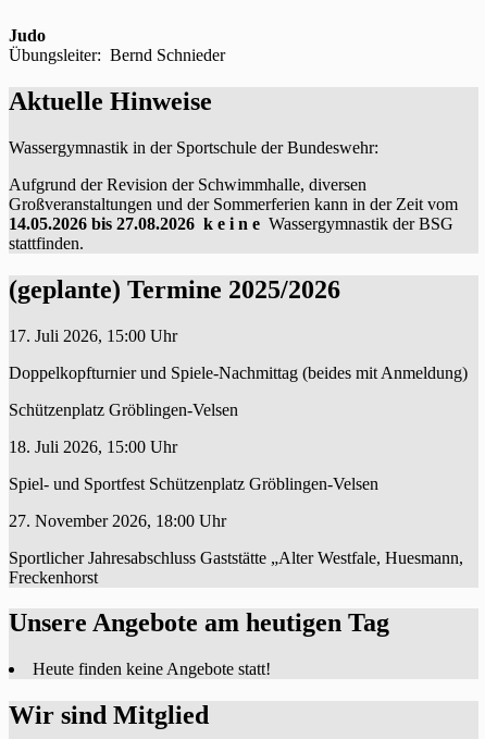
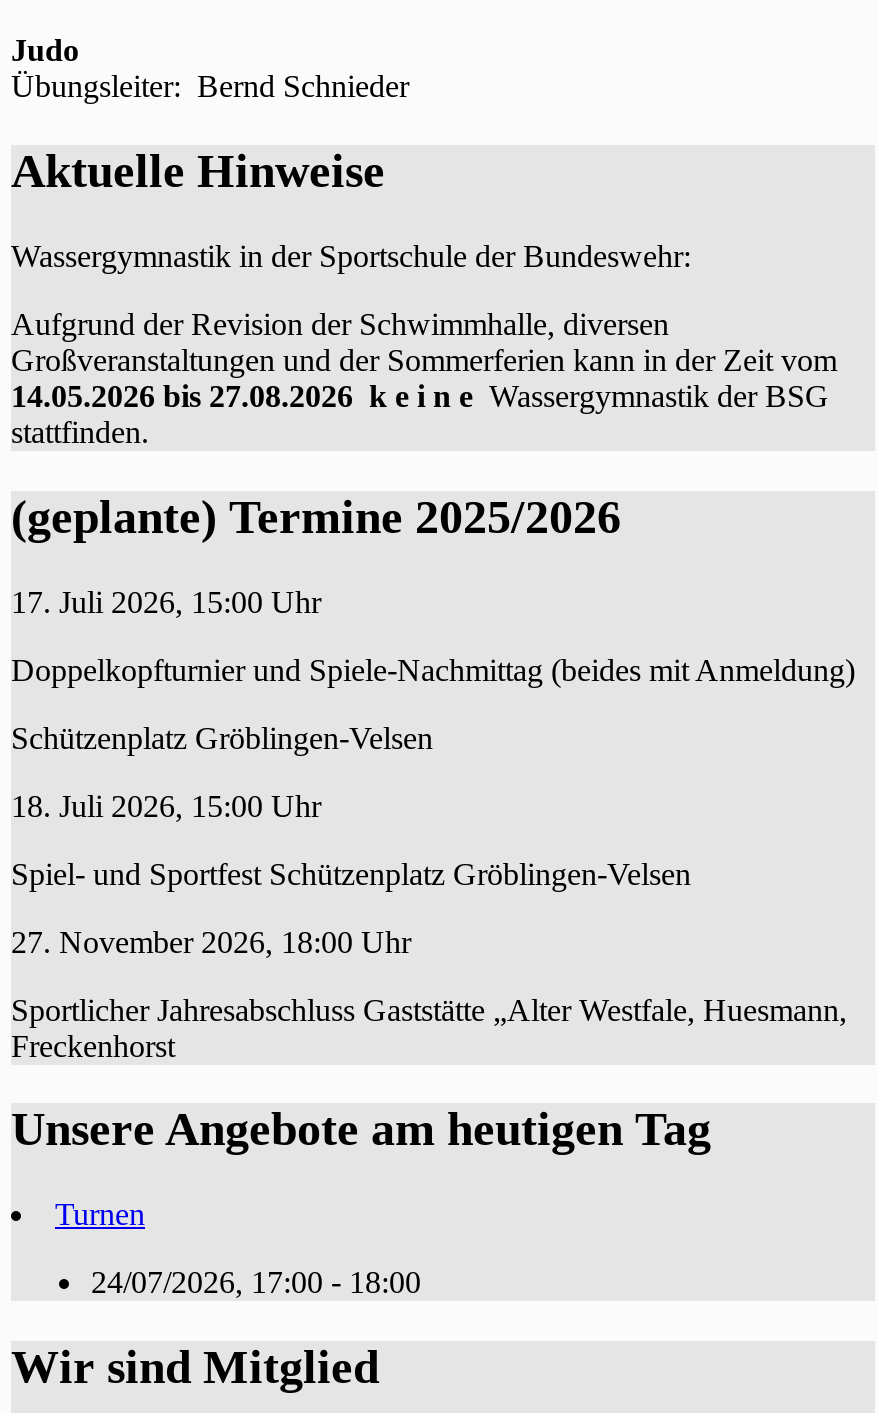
- Heute finden keine Angebote statt!
+ Turnen
+ 24/07/2026, 17:00 - 18:00
